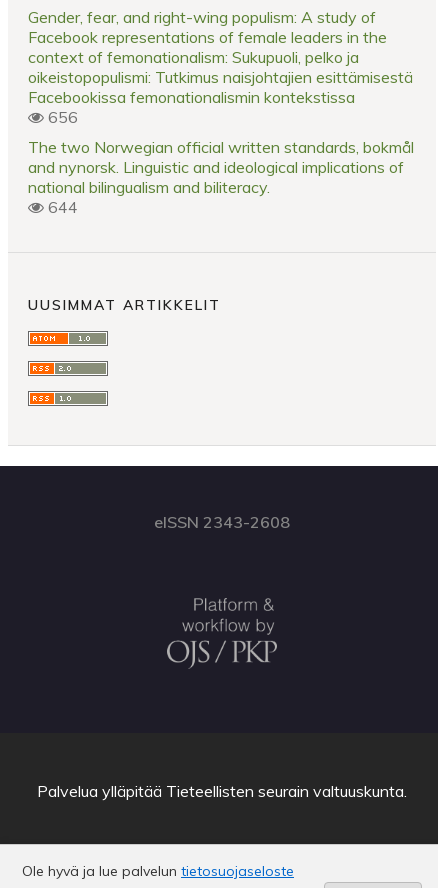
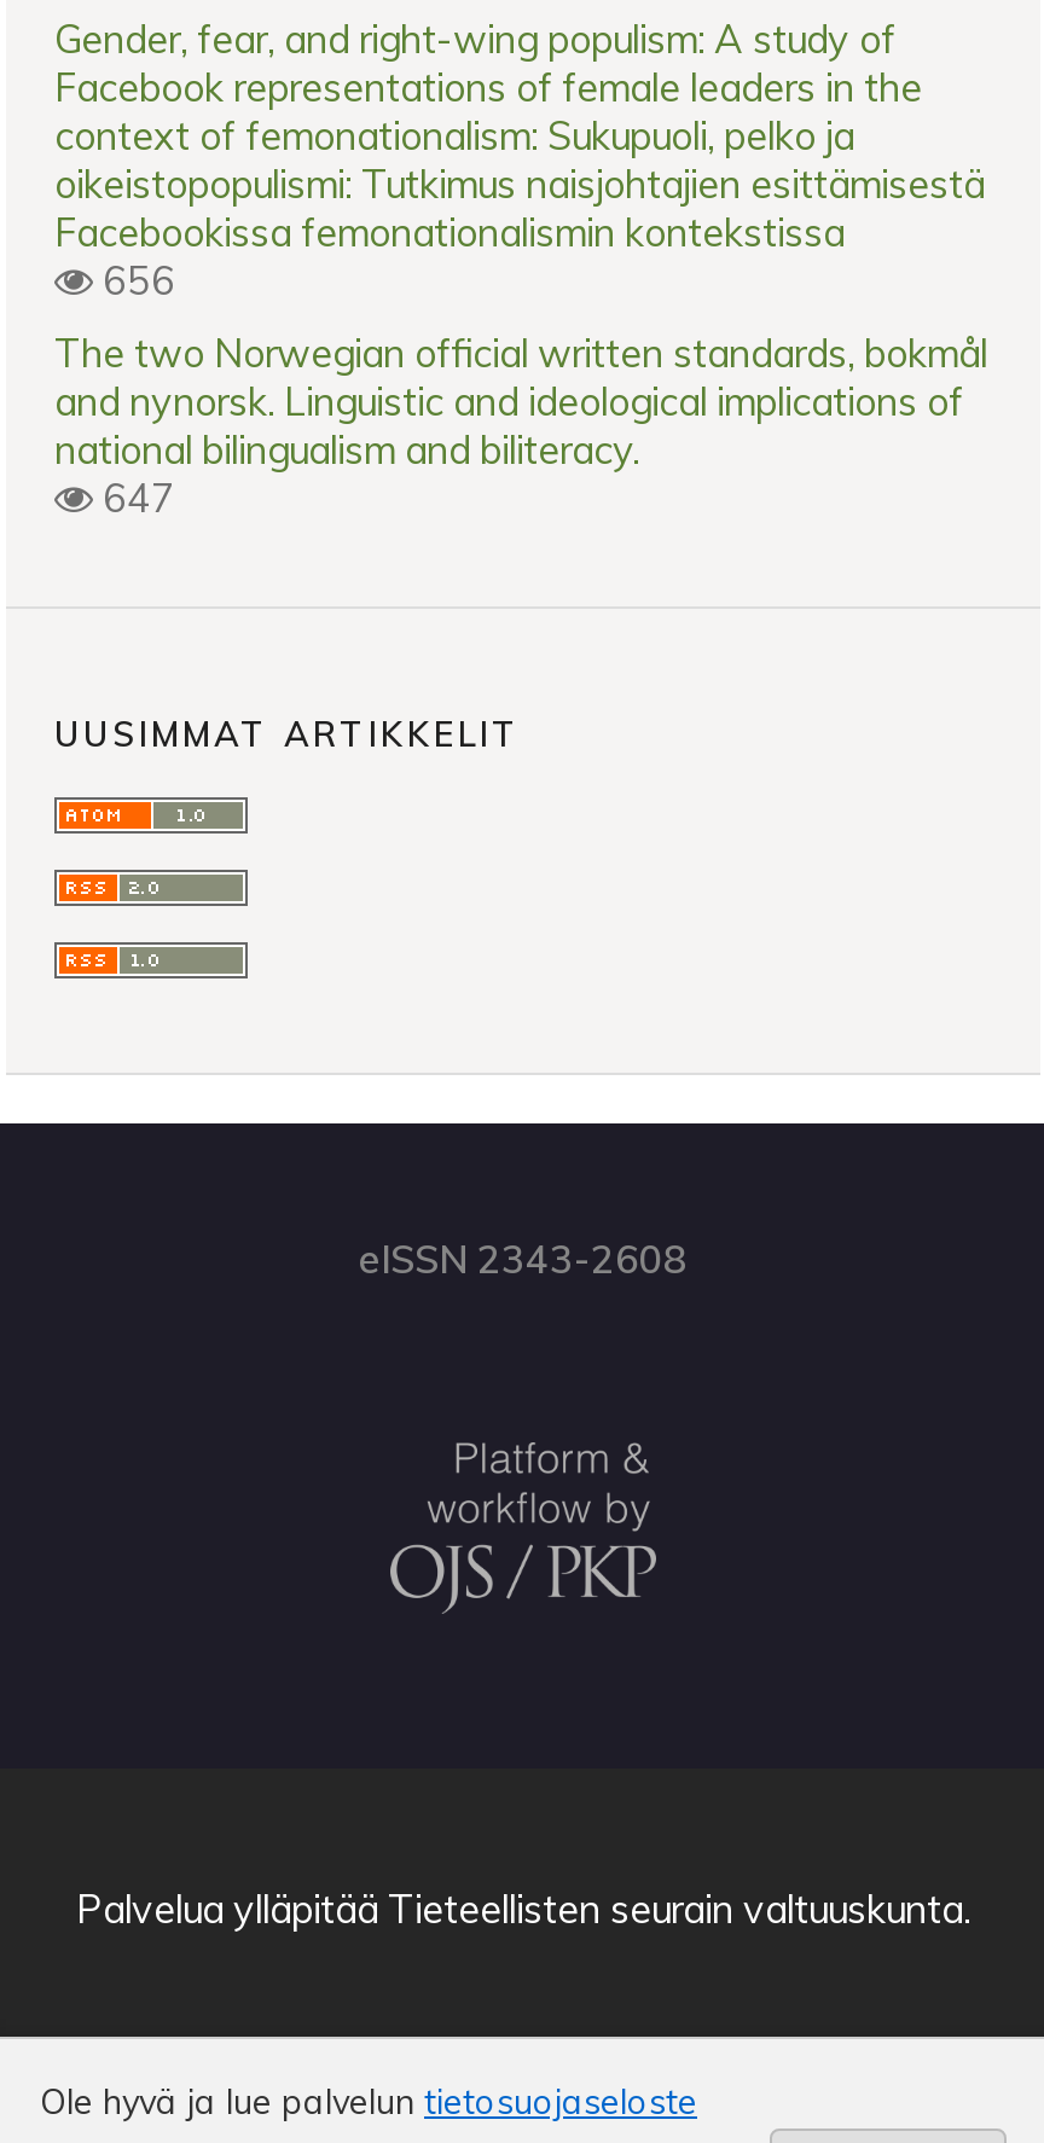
- 644
+ 647
